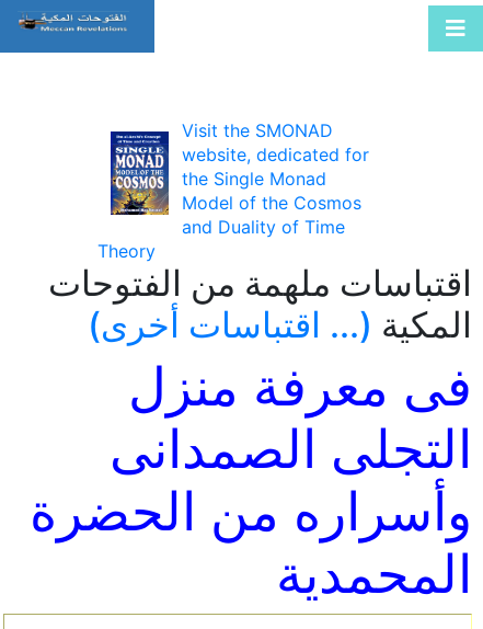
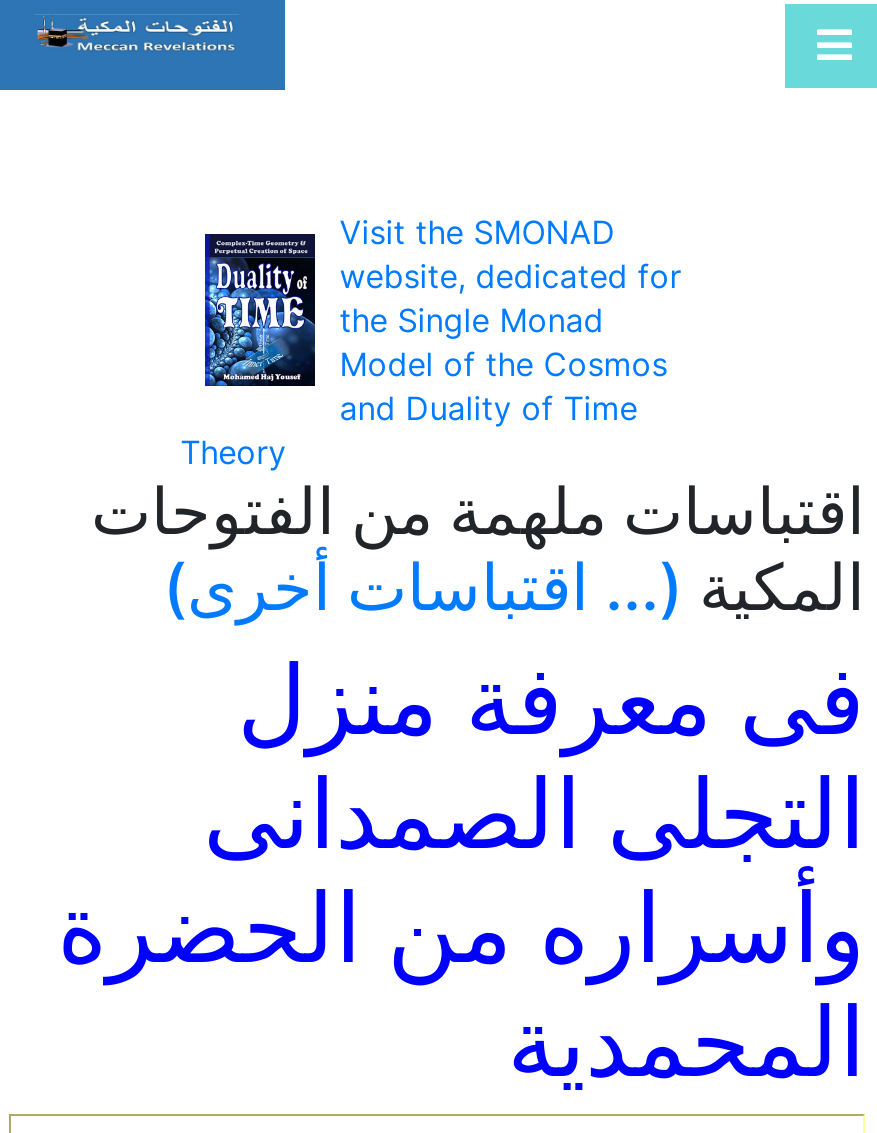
- [image]
+ [image]
